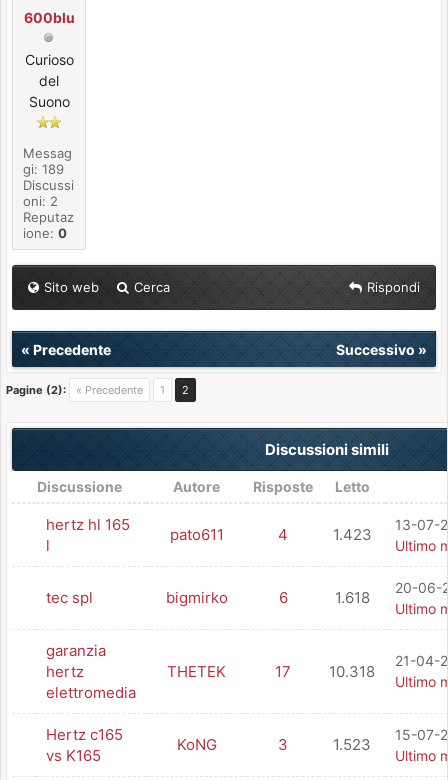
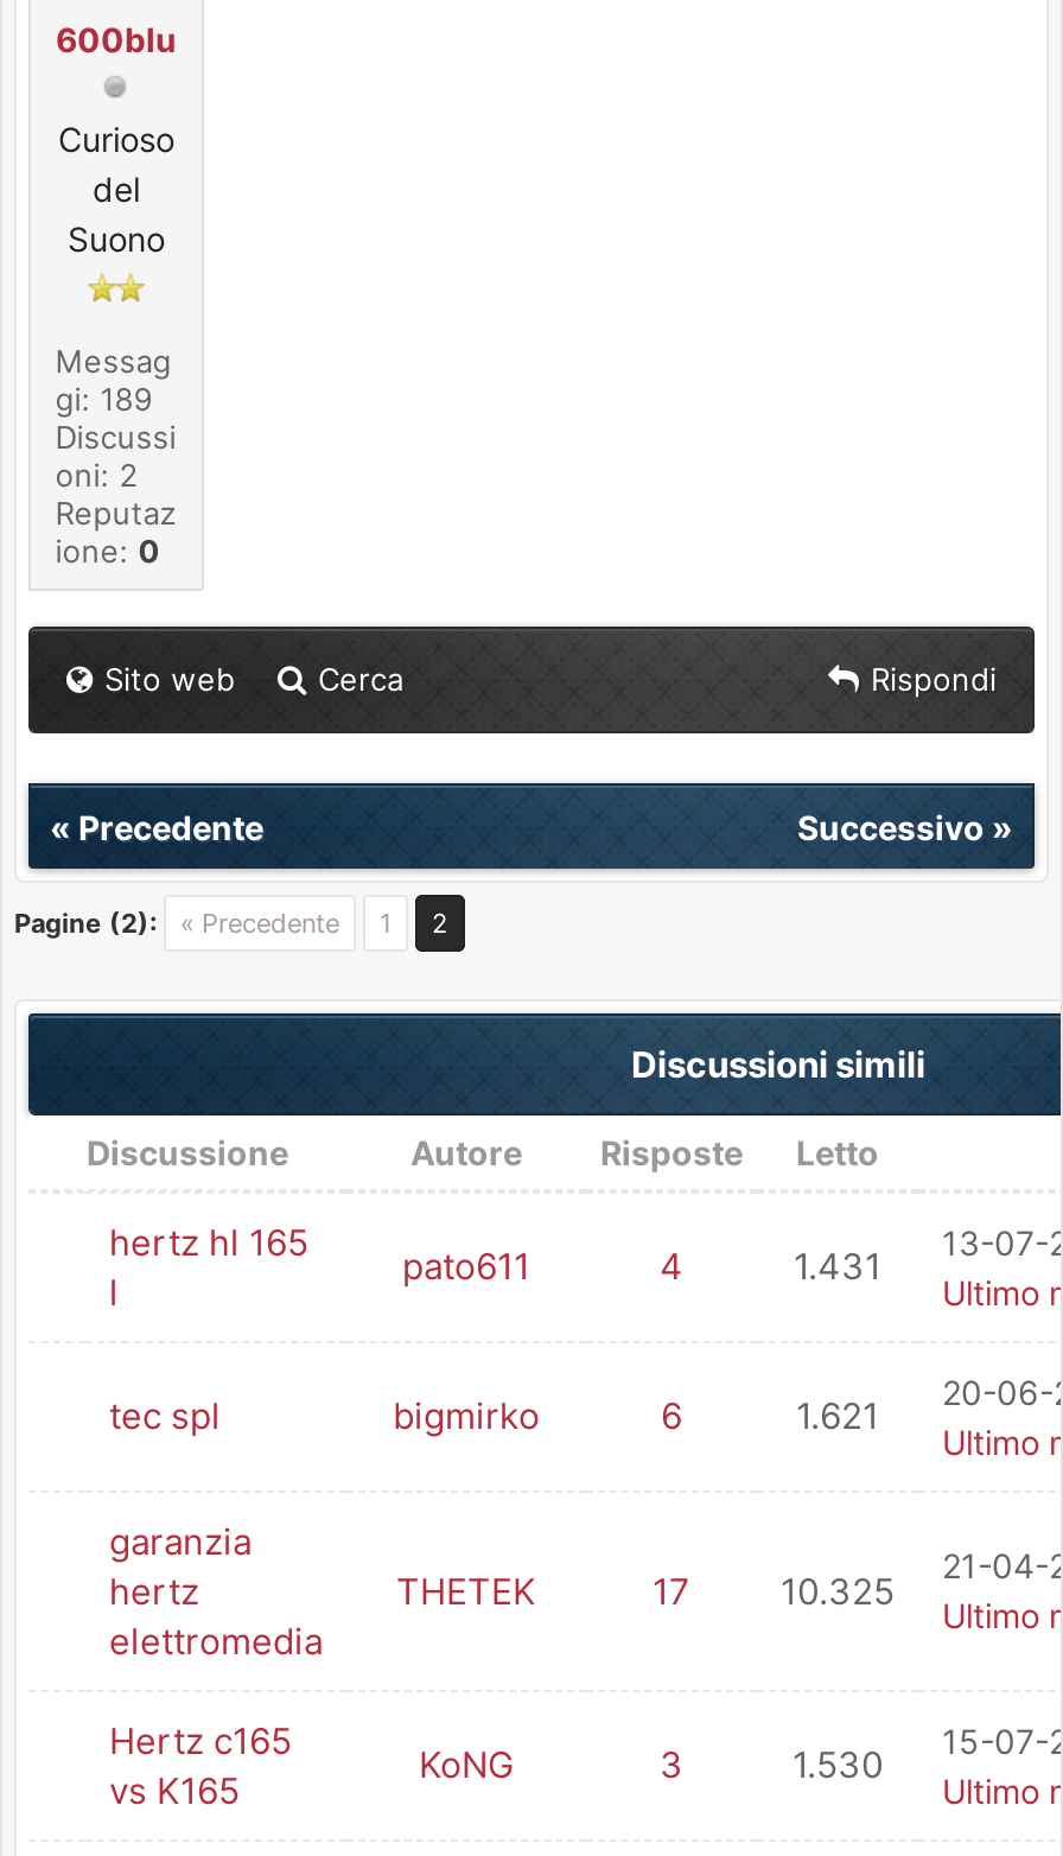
- 1.423
+ 1.431

- 1.618
+ 1.621

- 17 10.318
+ 17 10.325

- 1.523
+ 1.530
